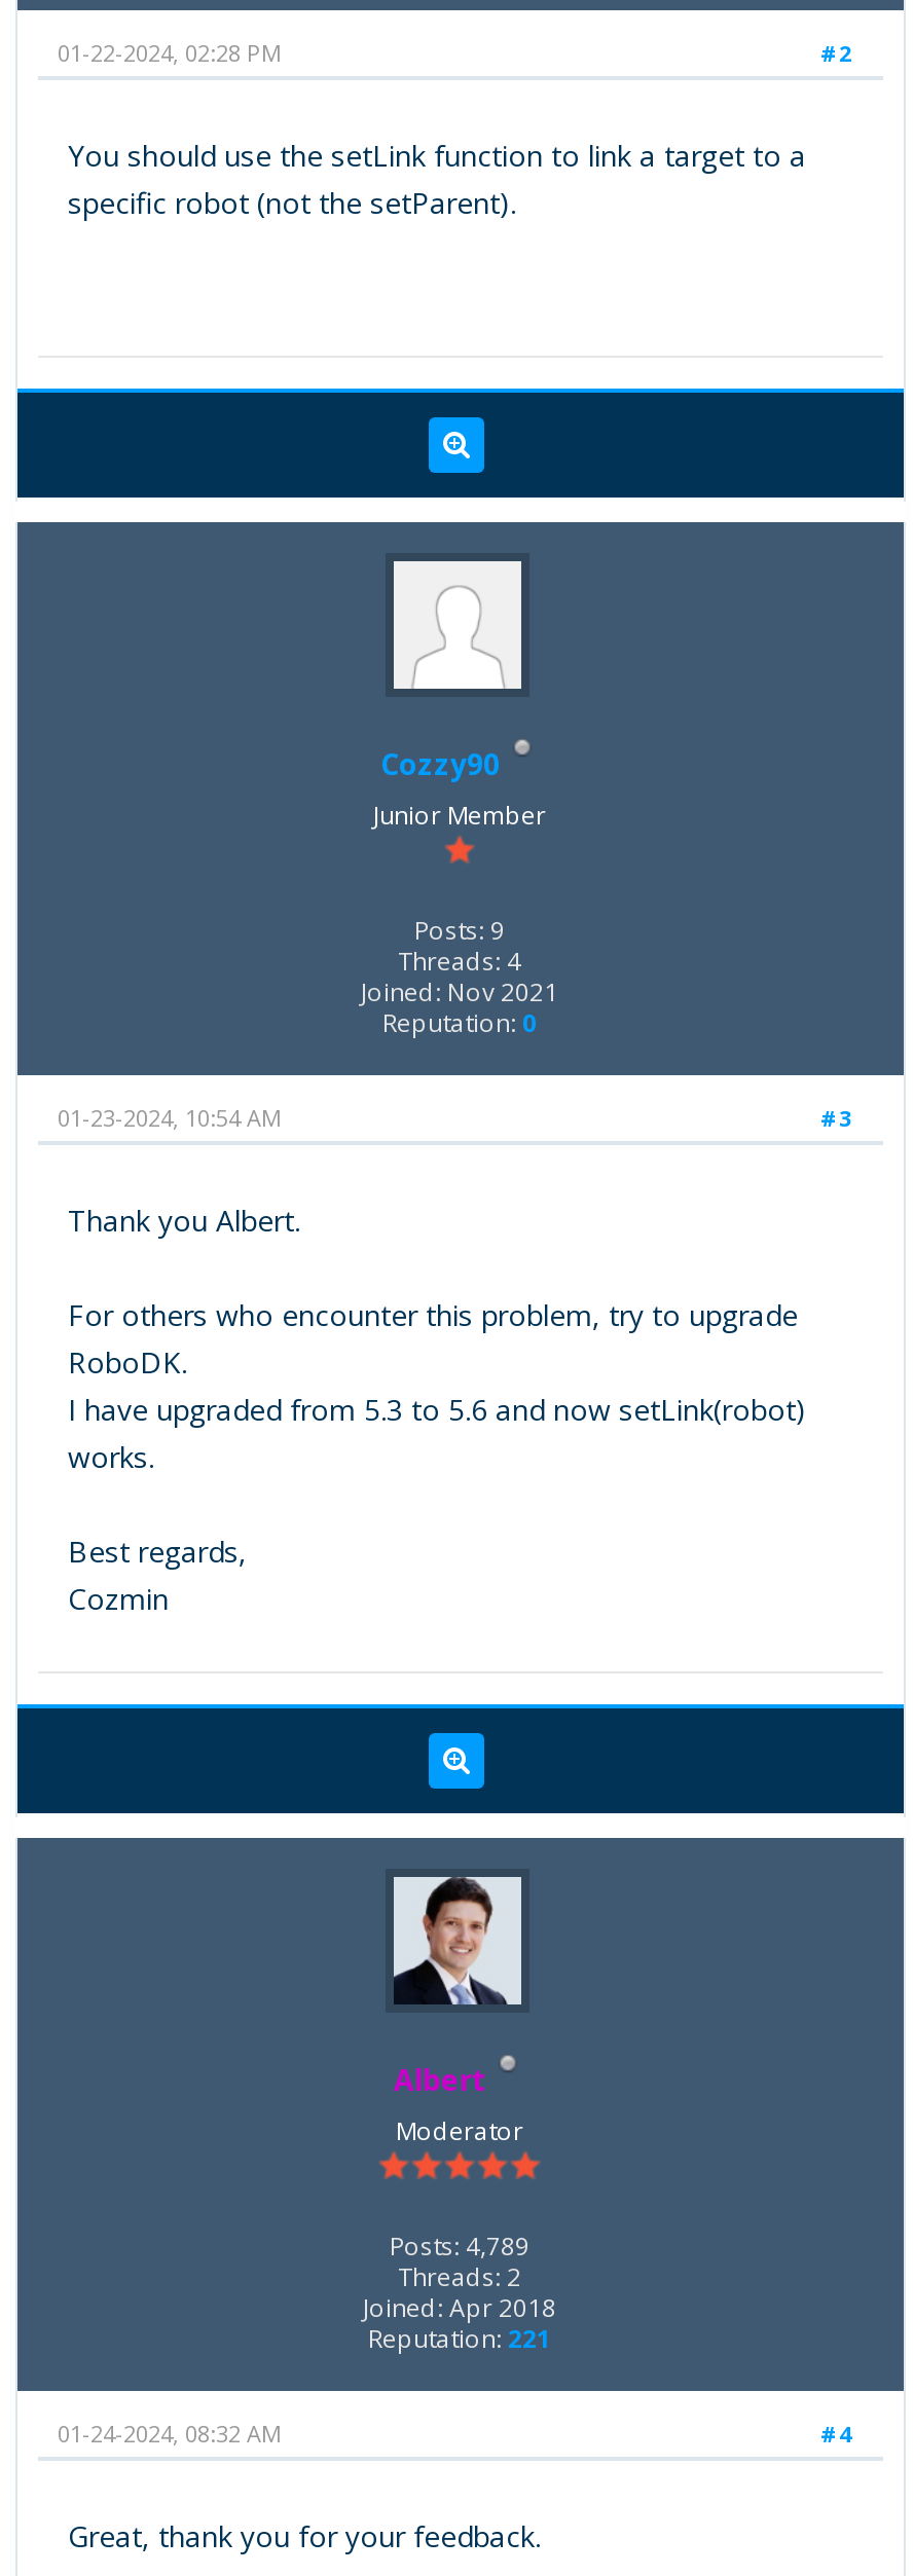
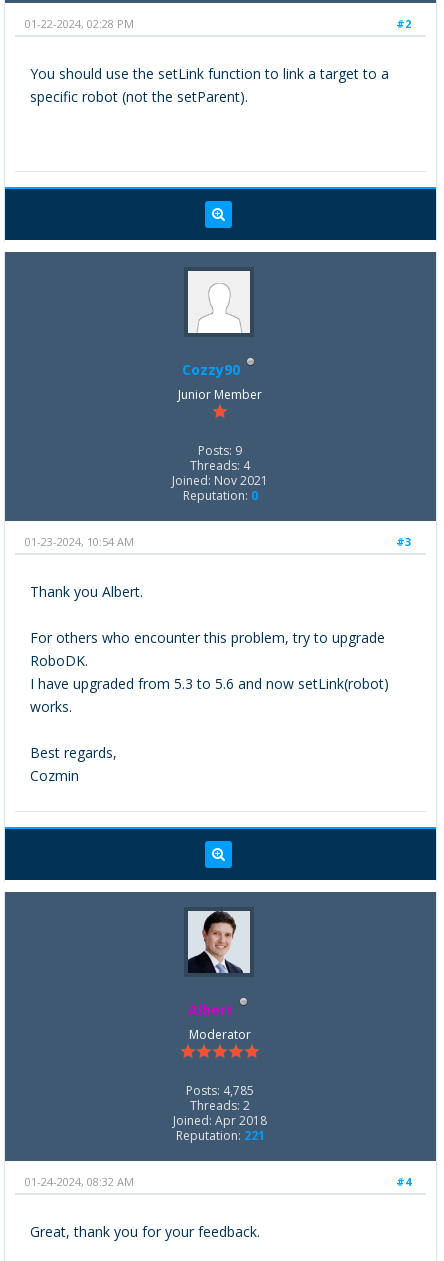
- Posts: 4,789
+ Posts: 4,785
